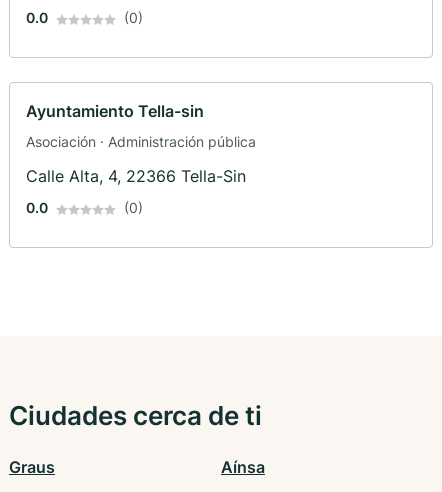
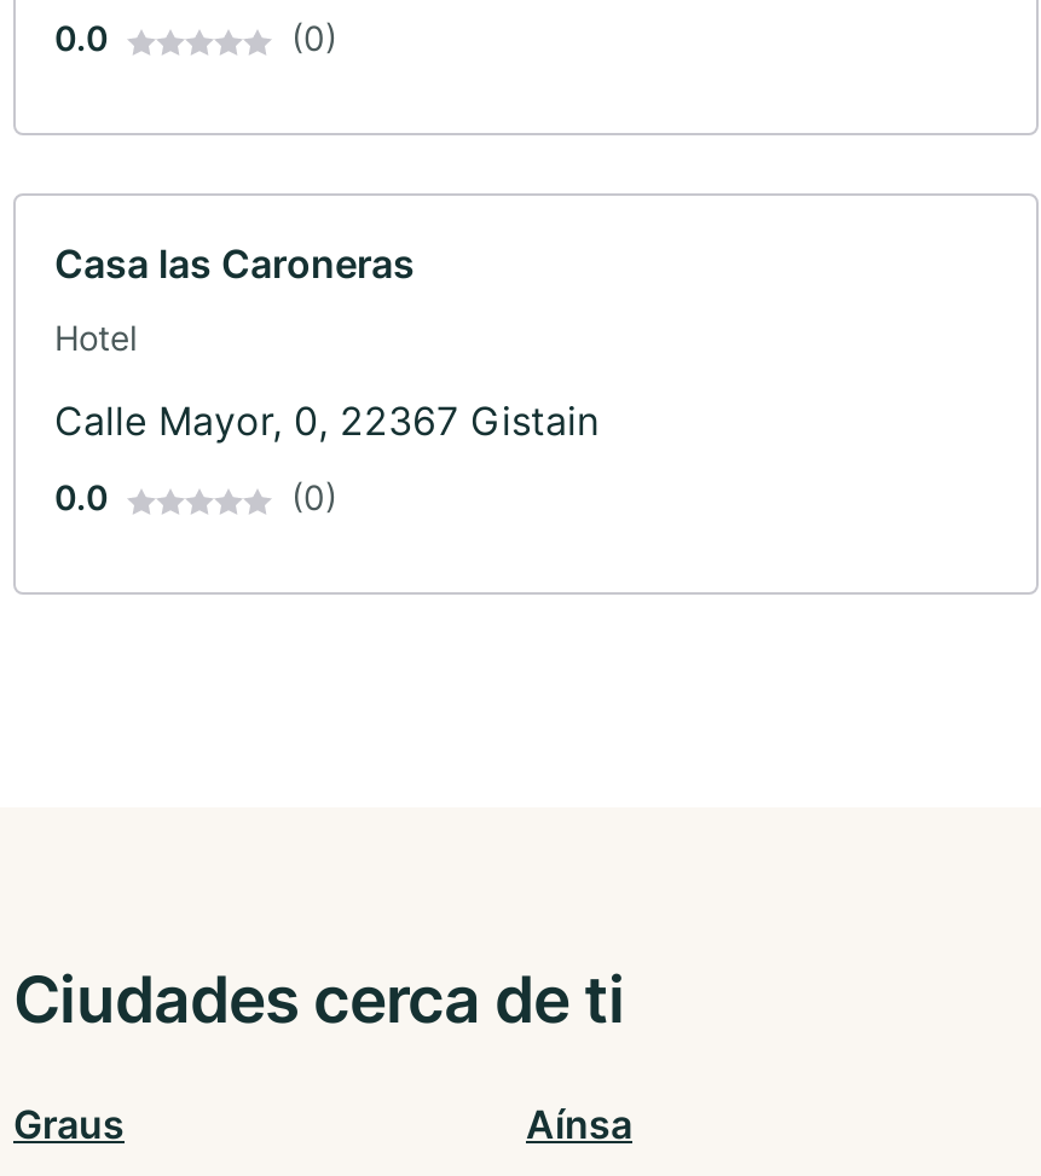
- Ayuntamiento Tella-sin
+ Casa las Caroneras

- Asociación · Administración pública
+ Hotel

- Calle Alta, 4, 22366 Tella-Sin
+ Calle Mayor, 0, 22367 Gistain
